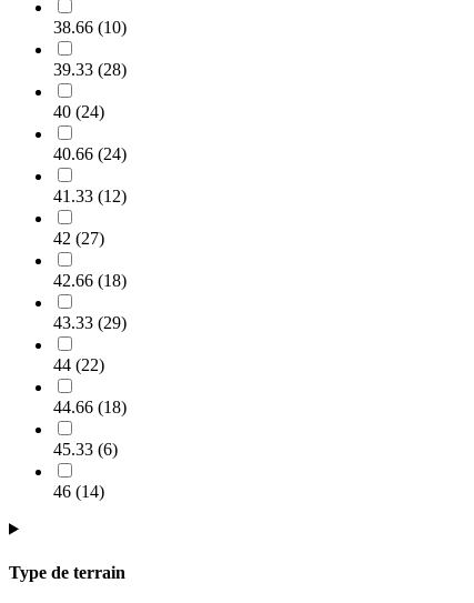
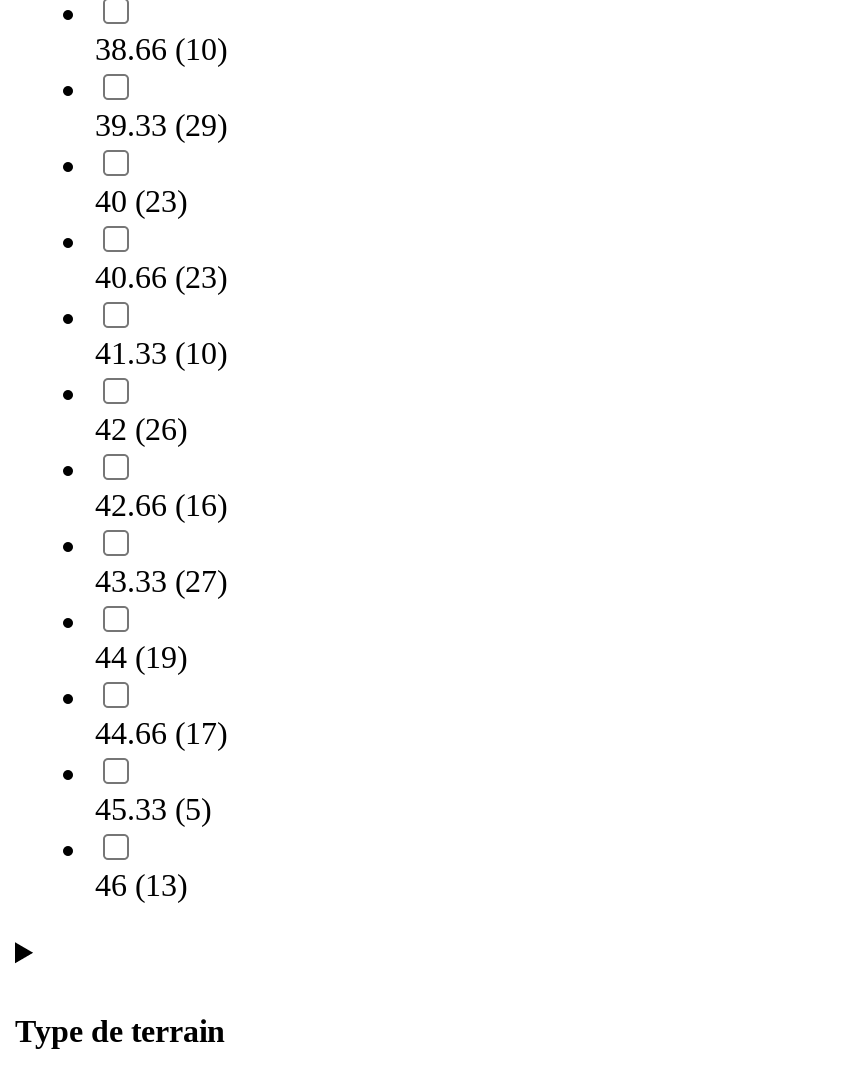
- 39.33 (28)
+ 39.33 (29)

- 40 (24)
+ 40 (23)

- 40.66 (24)
+ 40.66 (23)

- 41.33 (12)
+ 41.33 (10)

- 42 (27)
+ 42 (26)

- 42.66 (18)
+ 42.66 (16)

- 43.33 (29)
+ 43.33 (27)

- 44 (22)
+ 44 (19)

- 44.66 (18)
+ 44.66 (17)

- 45.33 (6)
+ 45.33 (5)

- 46 (14)
+ 46 (13)
